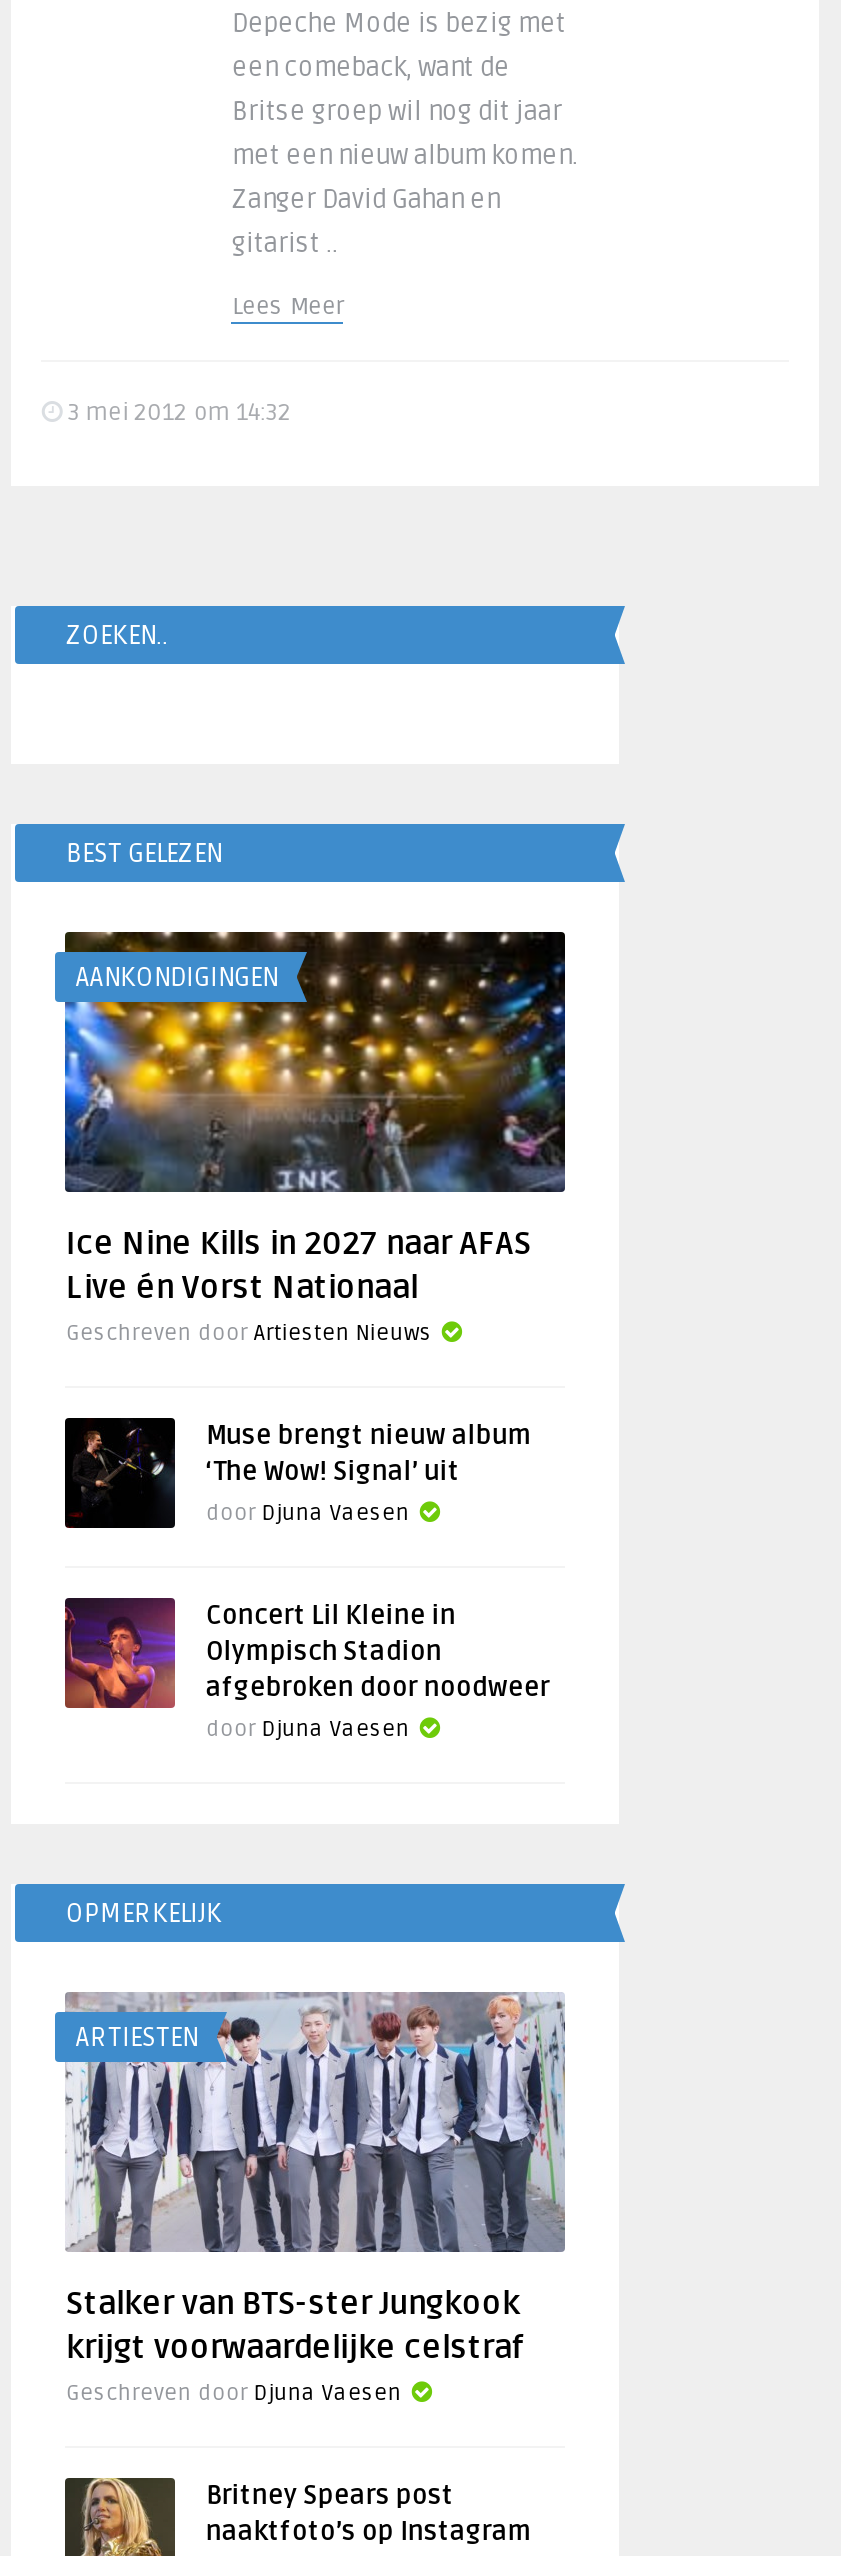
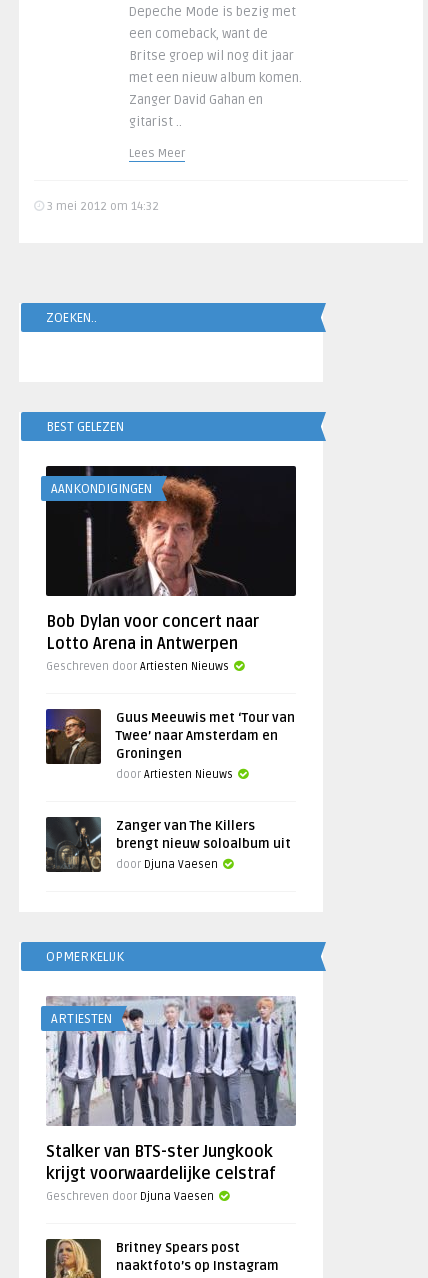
- [image]
- Ice Nine Kills in 2027 naar AFAS
- Live én Vorst Nationaal
+ [image]
+ Bob Dylan voor concert naar
+ Lotto Arena in Antwerpen

- [image]
- Muse brengt nieuw album
- ‘The Wow! Signal’ uit
- door Djuna Vaesen
+ [image]
+ Guus Meeuwis met ‘Tour van
+ Twee’ naar Amsterdam en
+ Groningen
+ door Artiesten Nieuws

- [image]
- Concert Lil Kleine in
- Olympisch Stadion
- afgebroken door noodweer
+ [image]
+ Zanger van The Killers
+ brengt nieuw soloalbum uit
